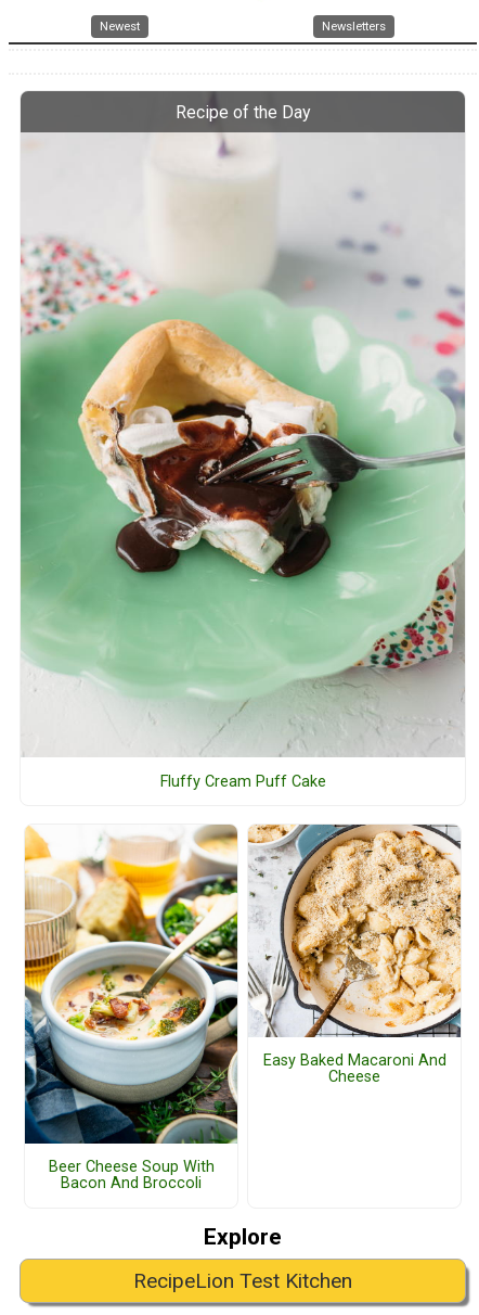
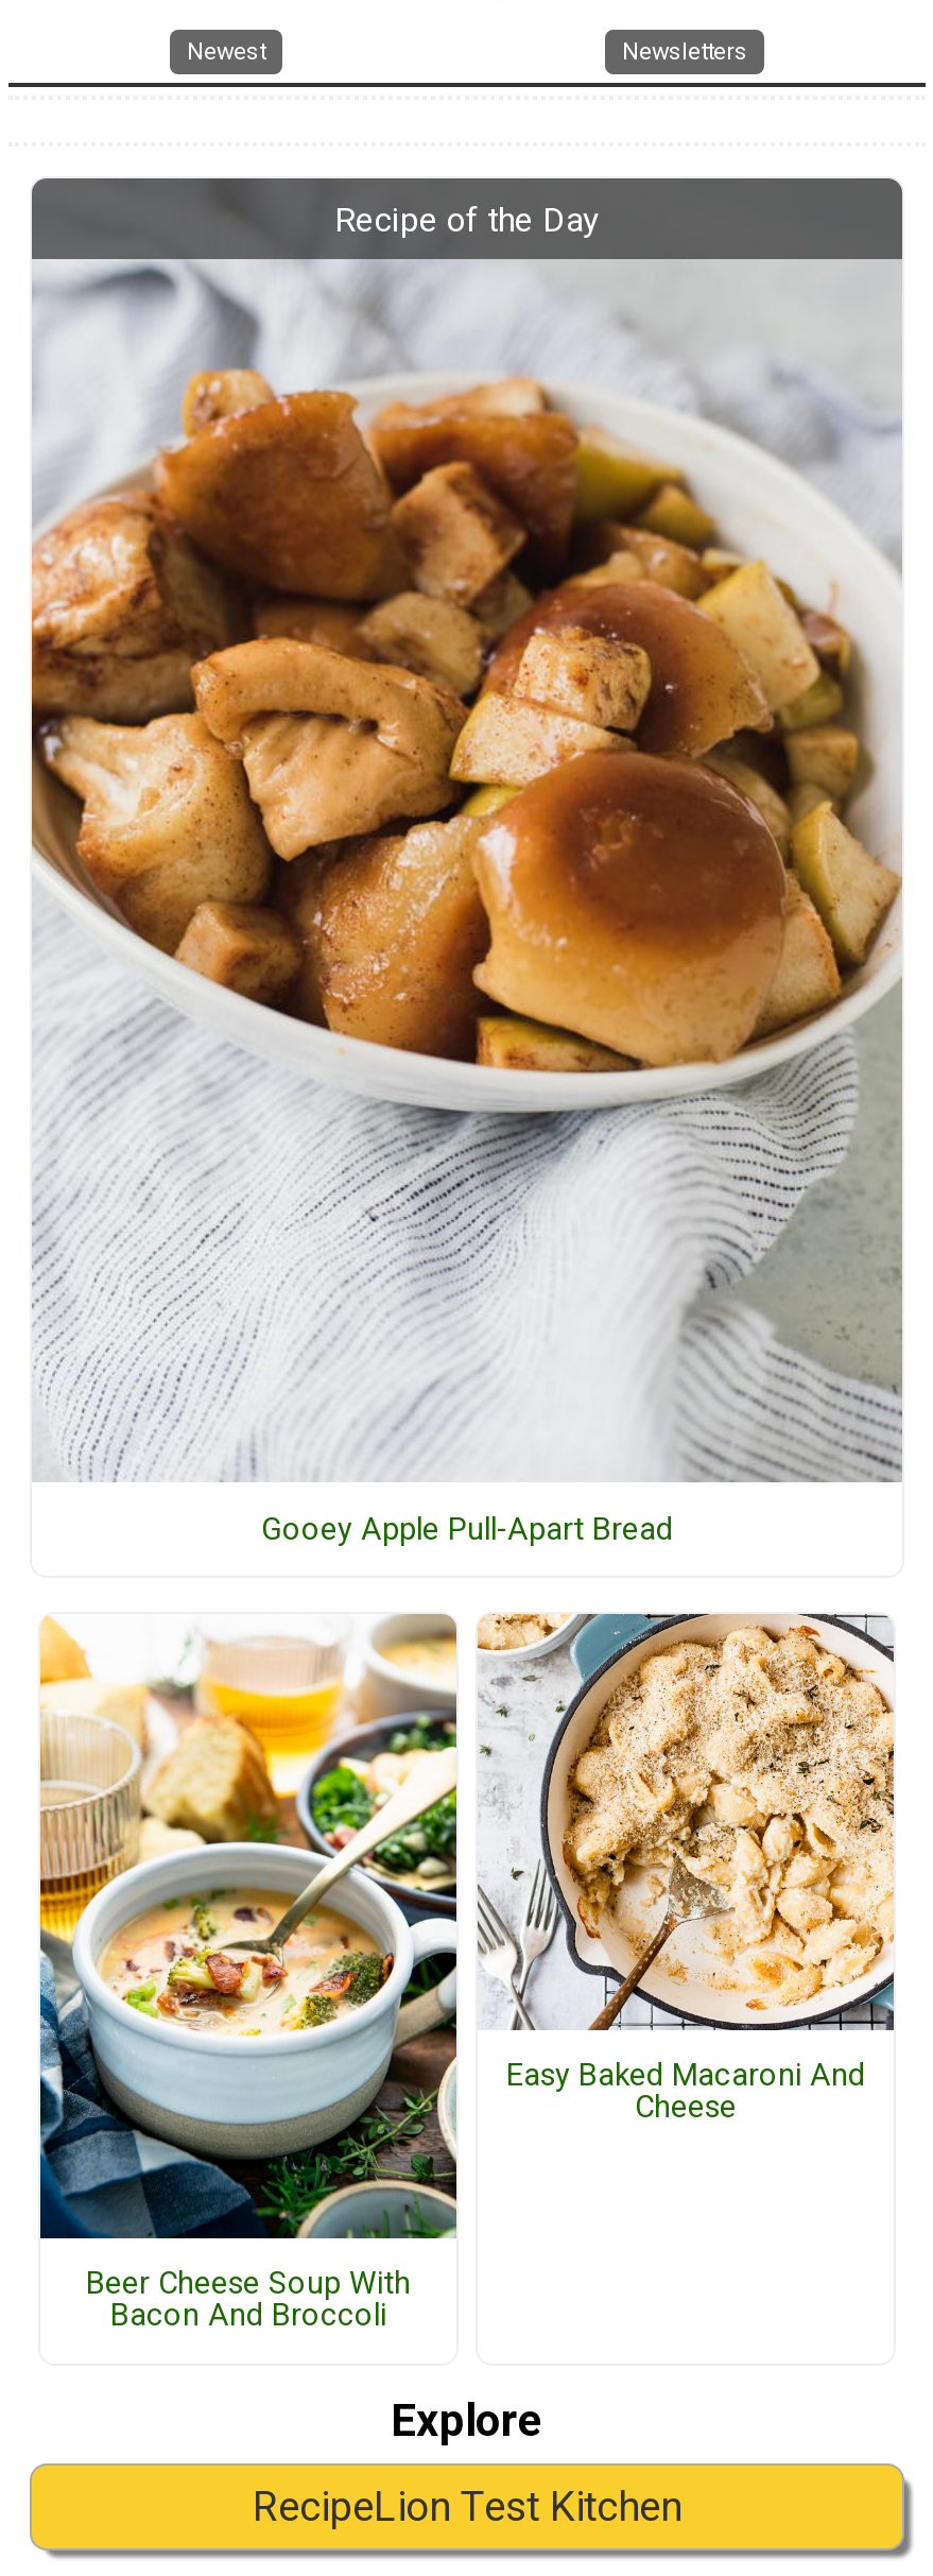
- [image]
- Fluffy Cream Puff Cake
+ [image]
+ Gooey Apple Pull-Apart Bread
